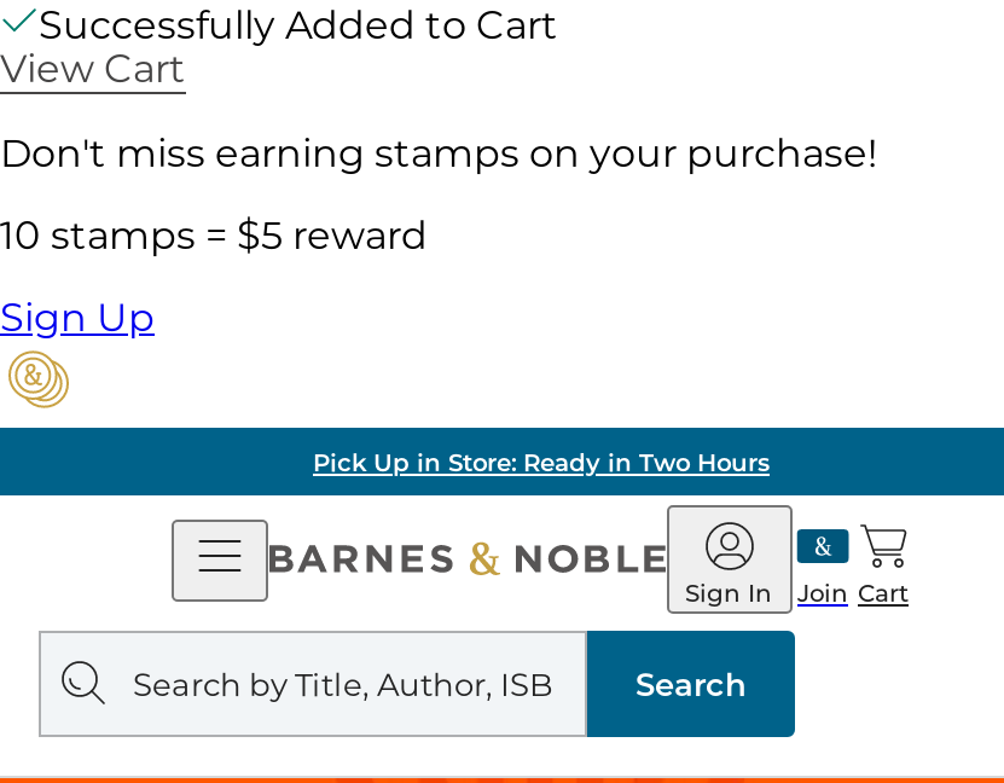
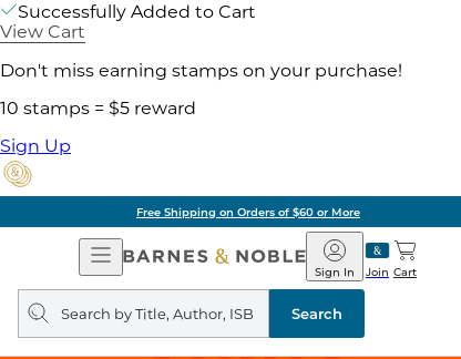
- Pick Up in Store: Ready in Two Hours
+ Free Shipping on Orders of $60 or More
